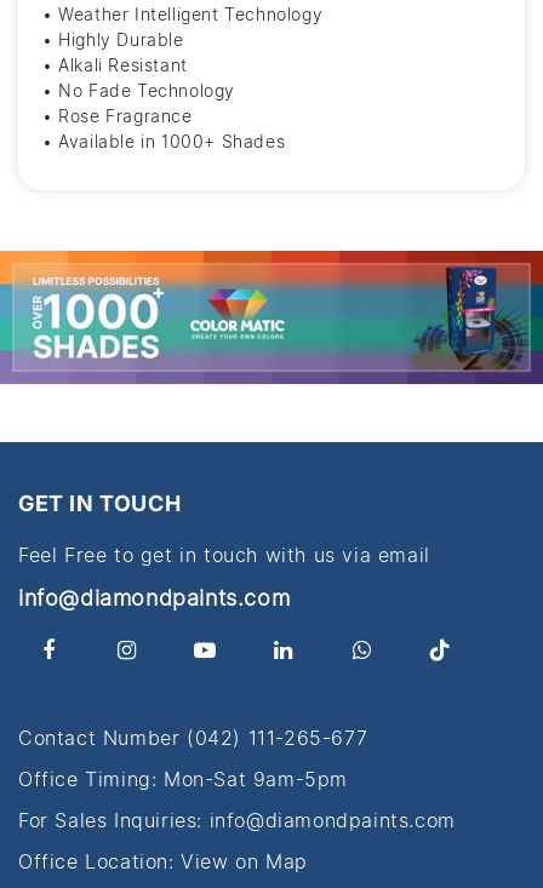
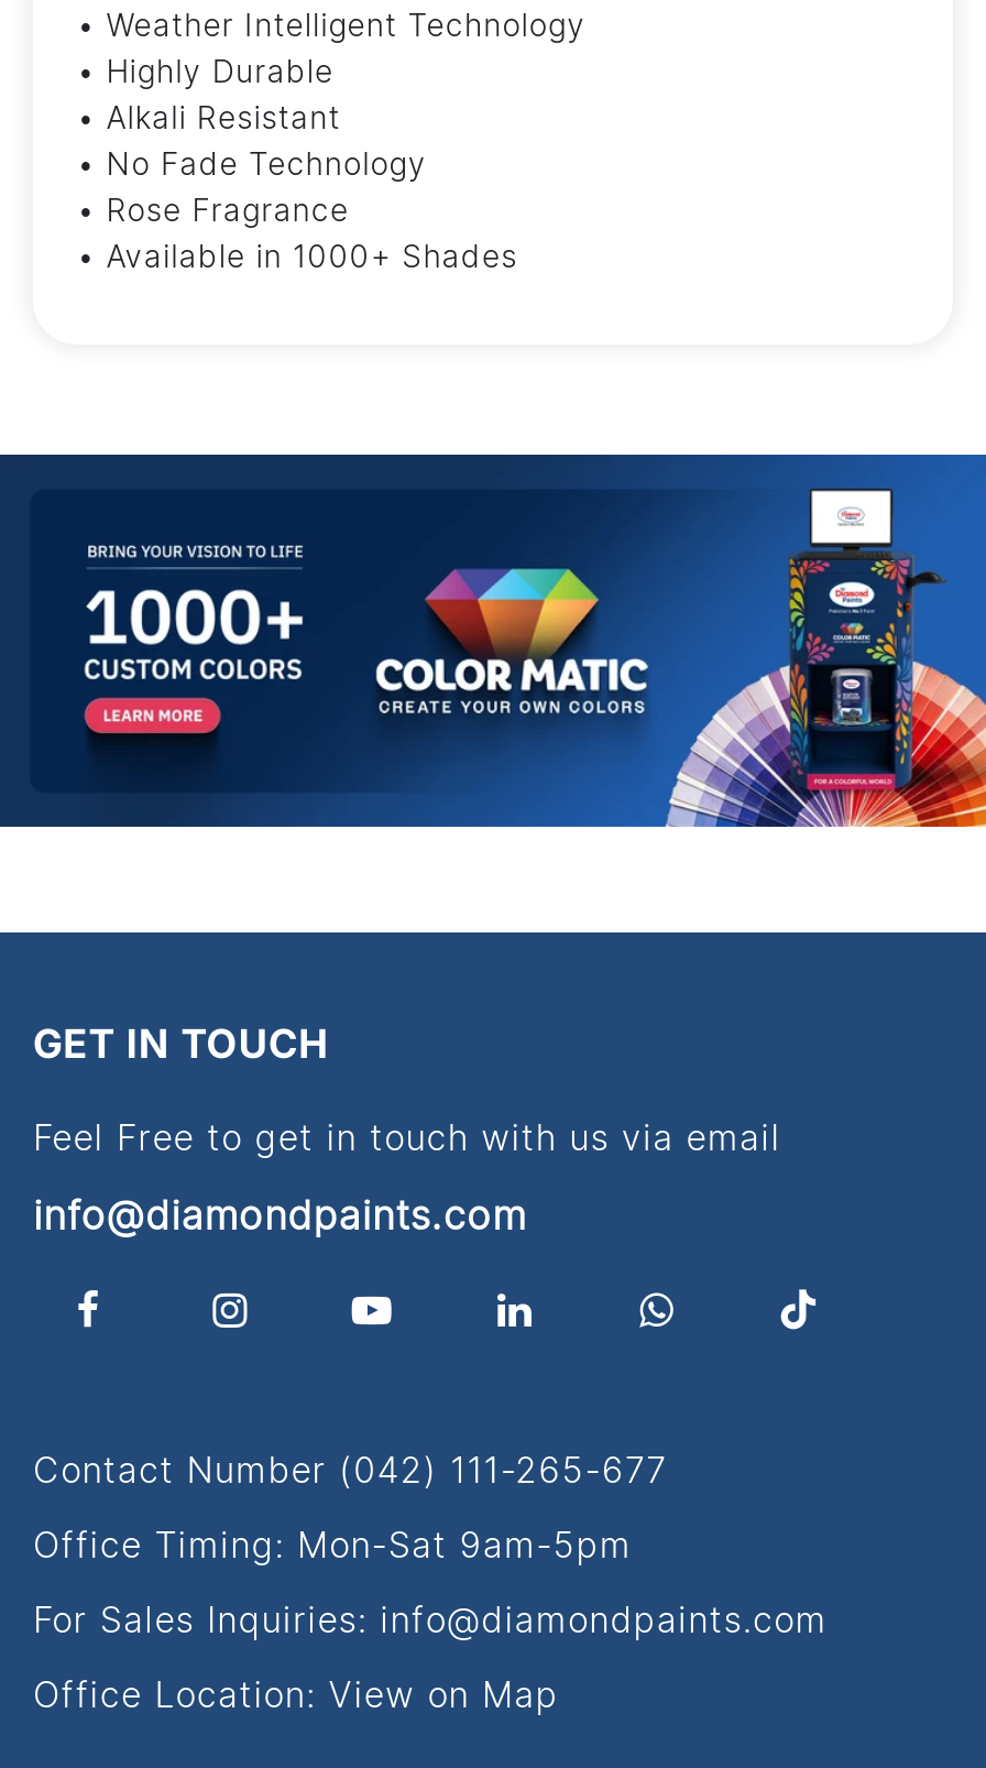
- [image]
+ [image]
